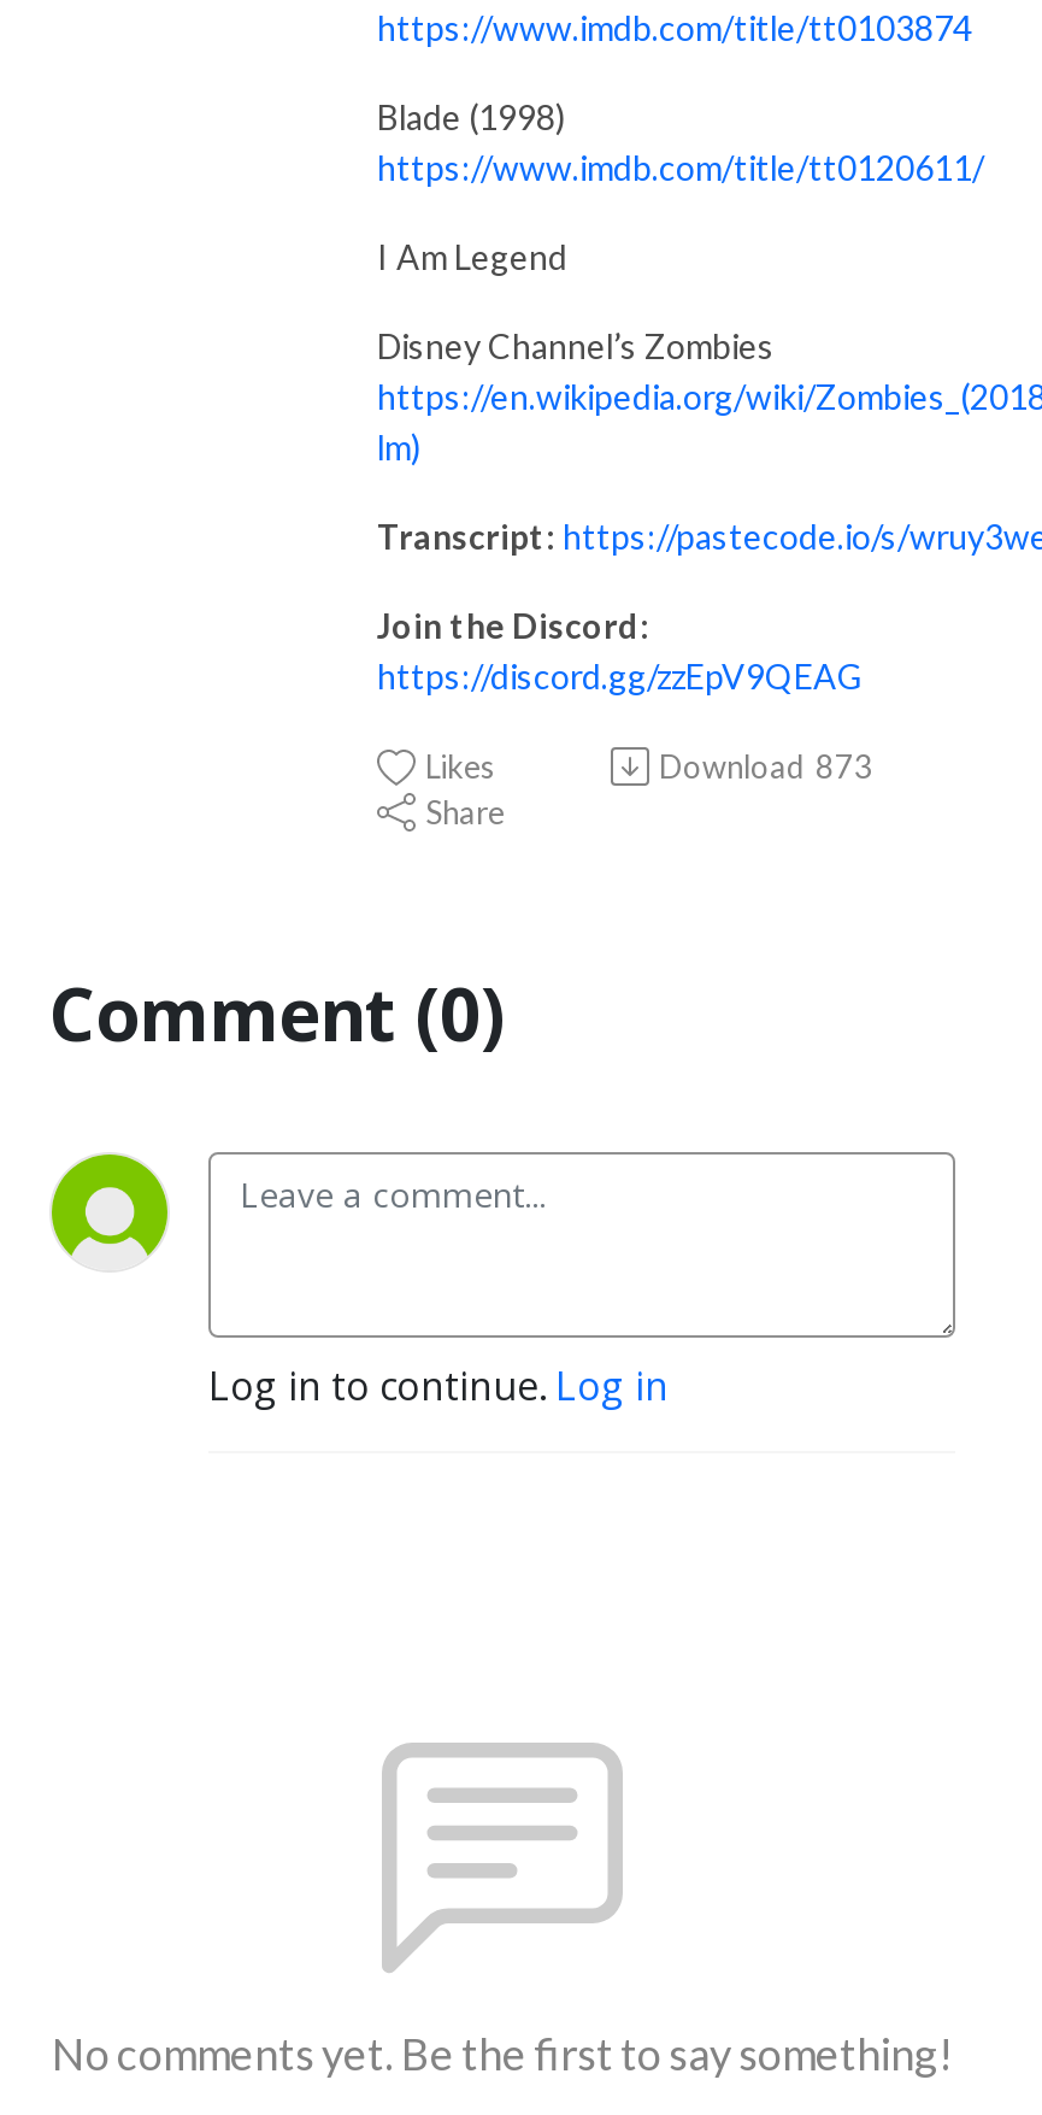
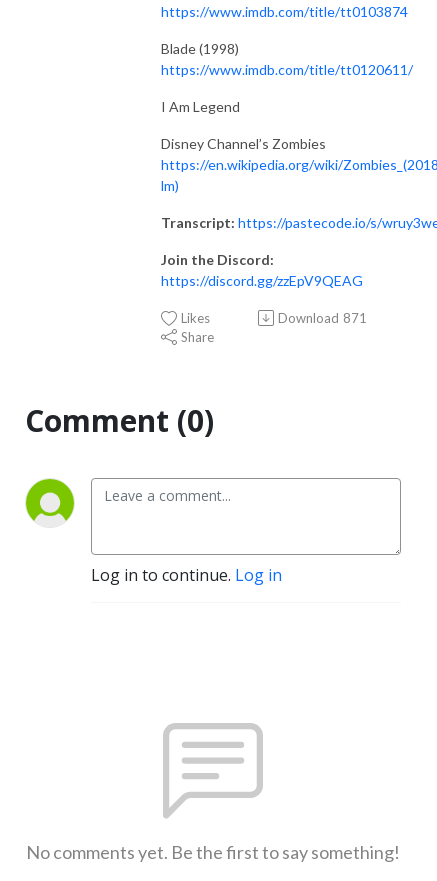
- Download 873
+ Download 871
